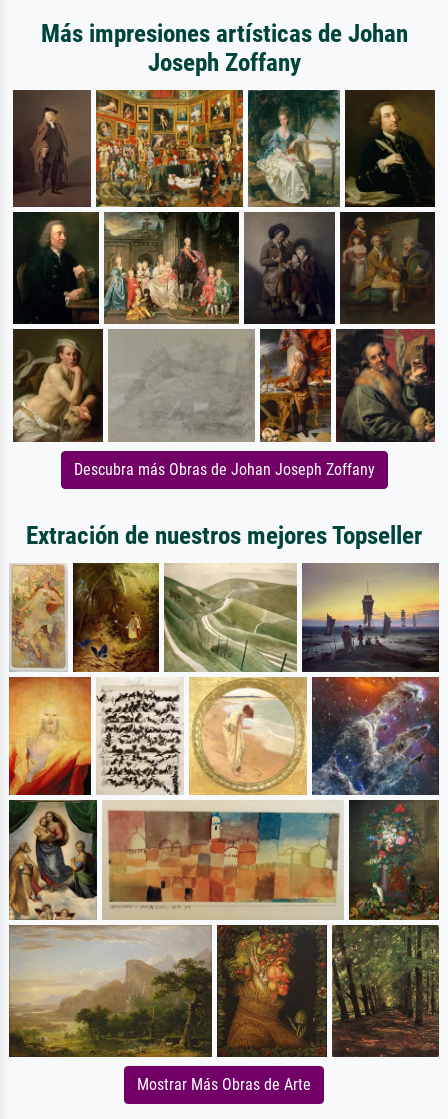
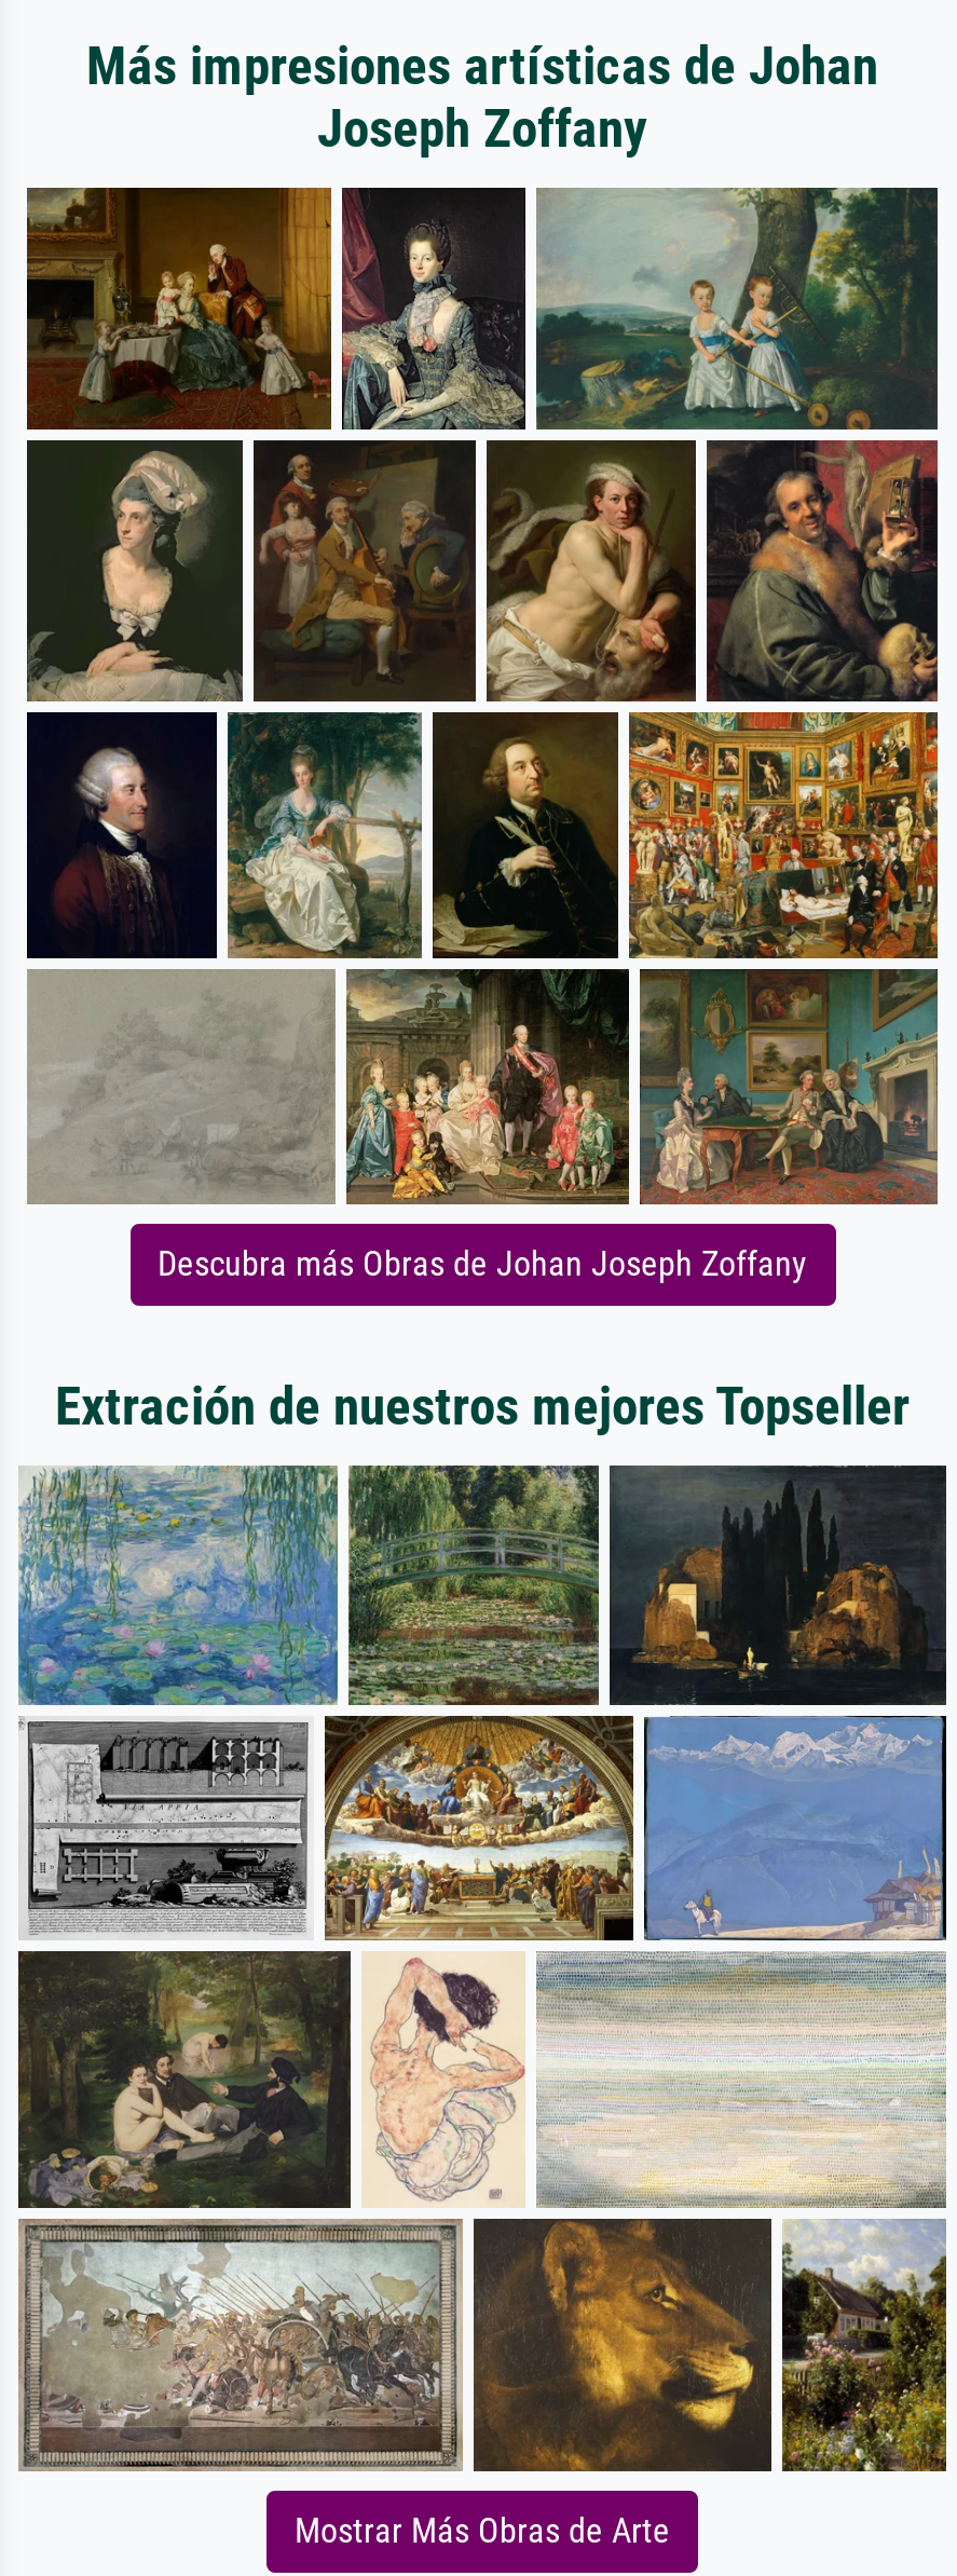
- [image]
+ [image]

moved down: Descubra más Obras de Johan Joseph Zoffany | Extración de nuestros mejores Topseller

- [image]
+ [image]
